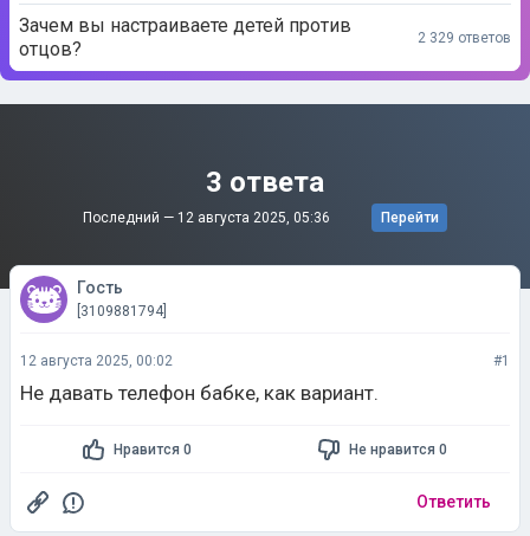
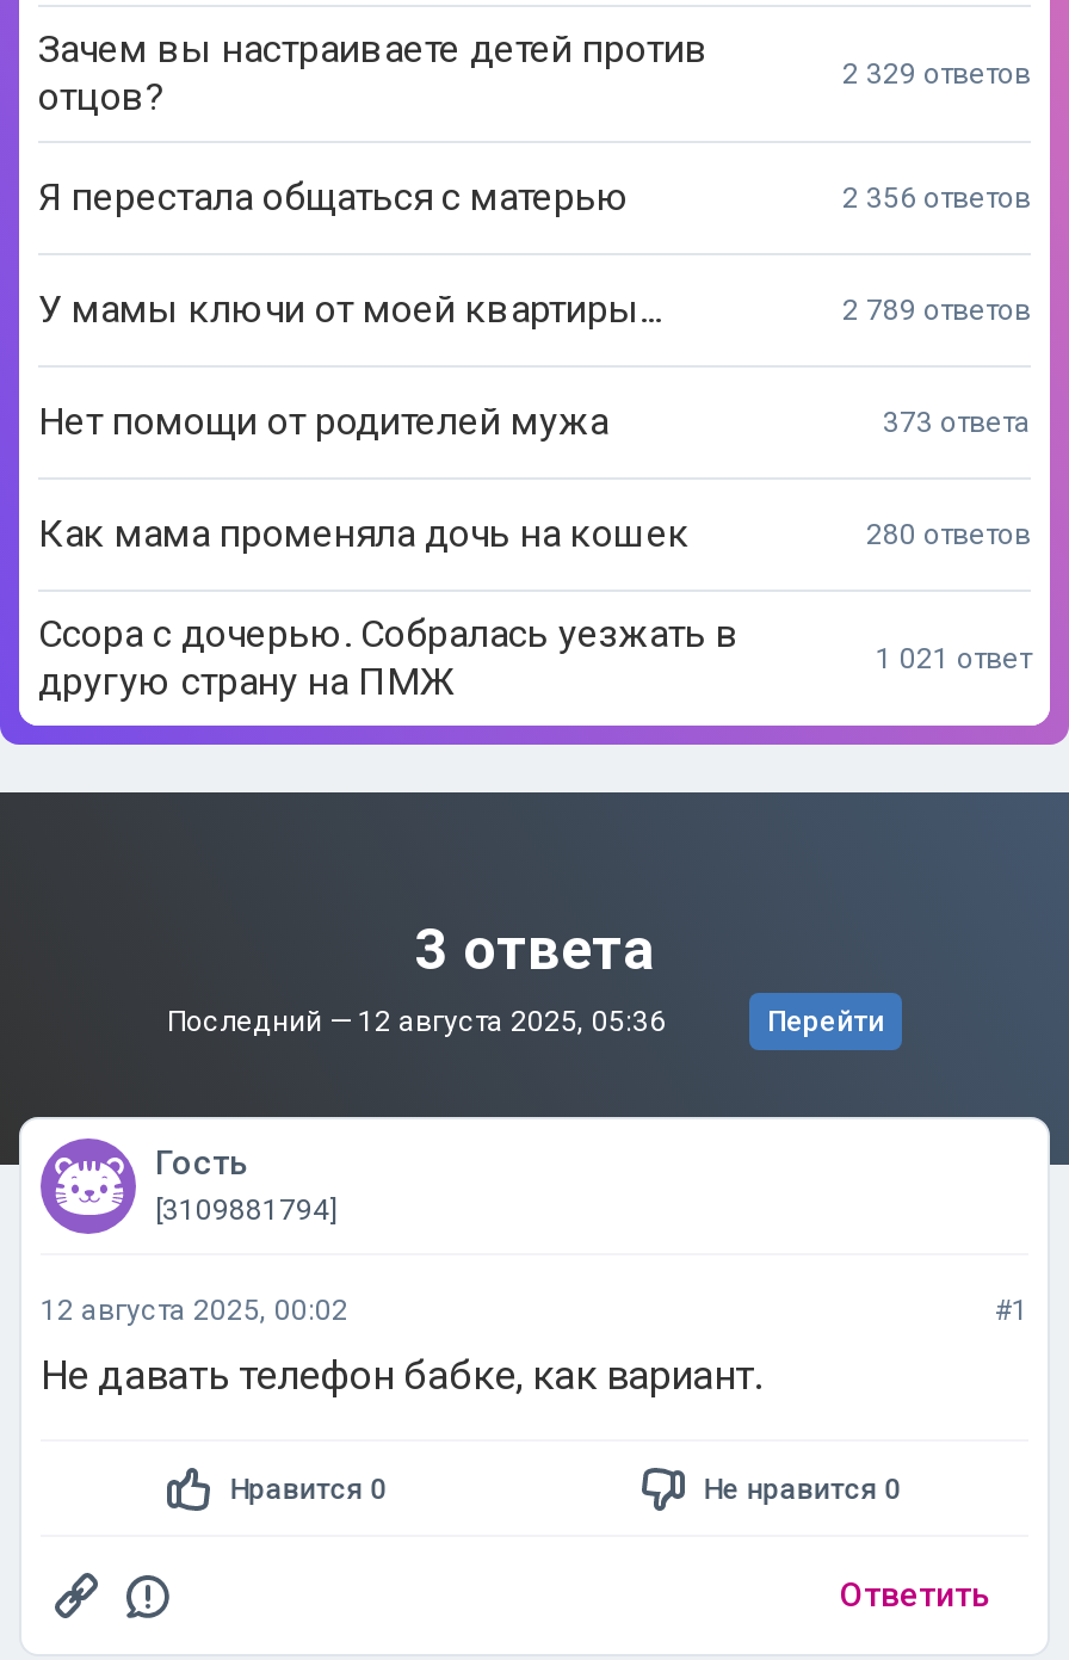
+ Я перестала общаться с матерью
+ 2 356 ответов
+ У мамы ключи от моей квартиры...
+ 2 789 ответов
+ Нет помощи от родителей мужа
+ 373 ответа
+ Как мама променяла дочь на кошек
+ 280 ответов
+ Ссора с дочерью. Собралась уезжать в
+ другую страну на ПМЖ

+ 1 021 ответ
